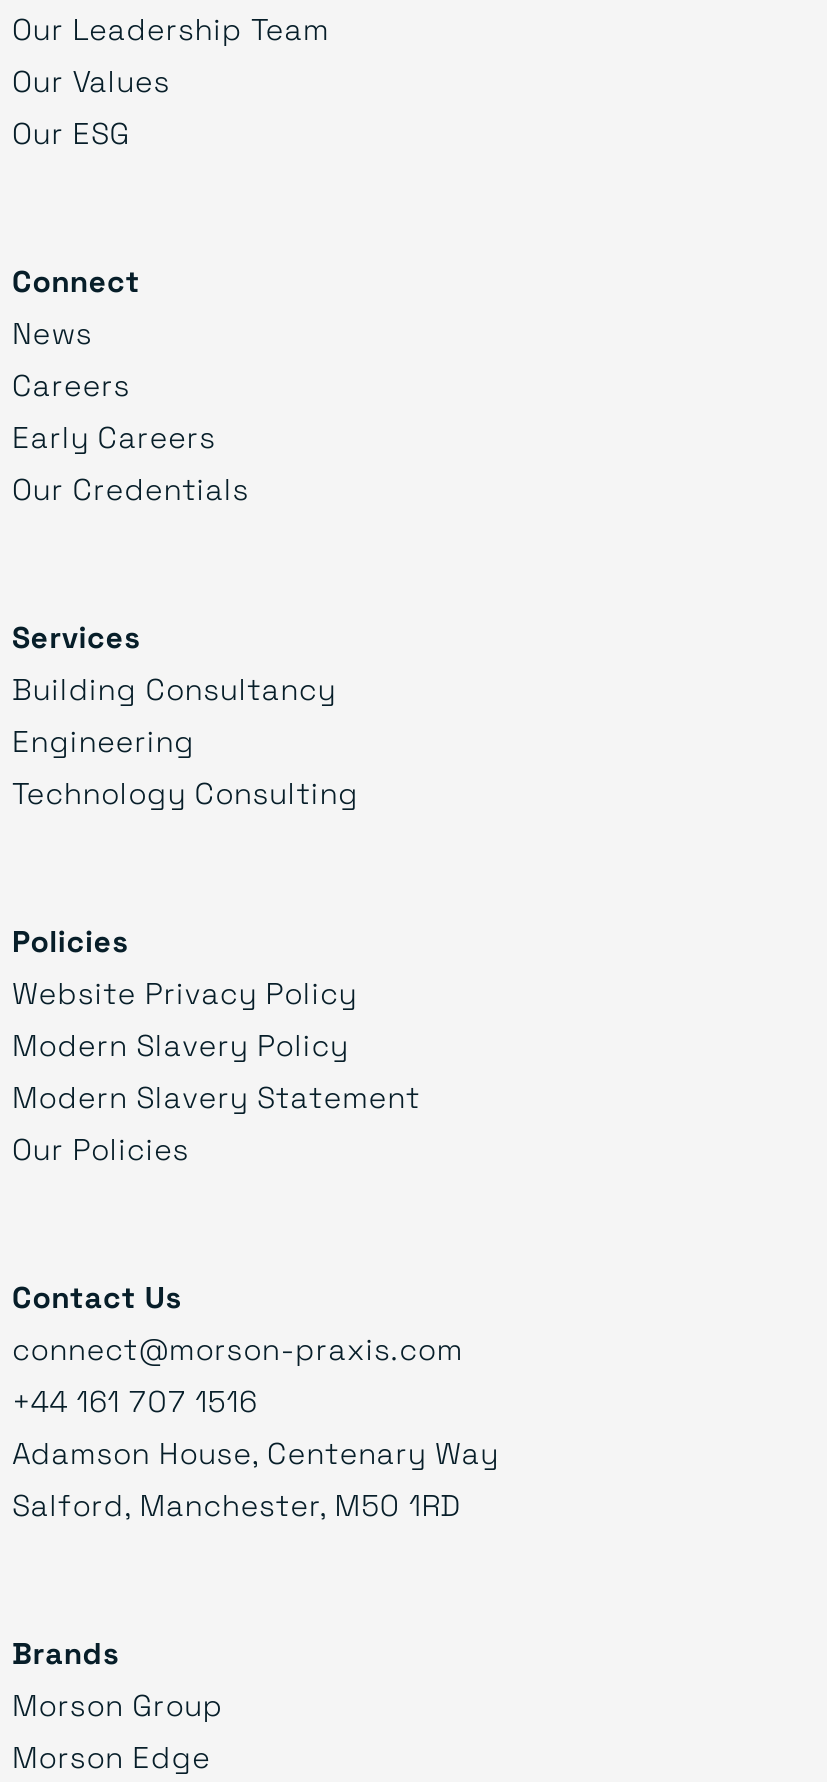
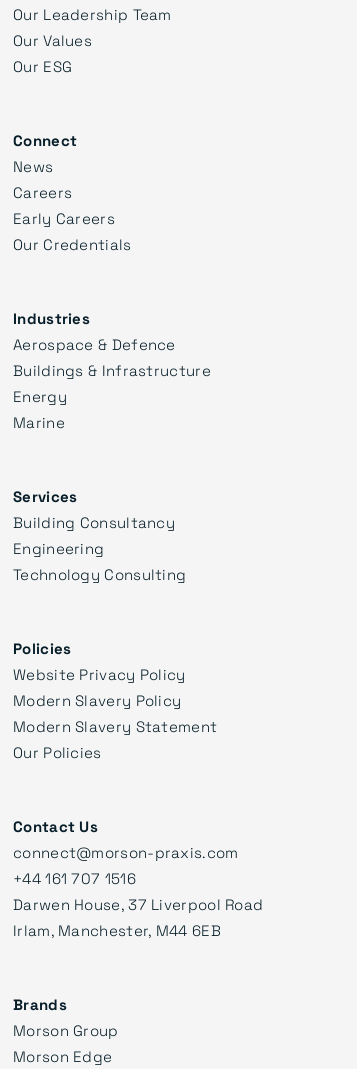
+ Industries
+ Aerospace & Defence
+ Buildings & Infrastructure
+ Energy
+ Marine

- Adamson House, Centenary Way
- Salford, Manchester, M50 1RD
+ Darwen House, 37 Liverpool Road
+ Irlam, Manchester, M44 6EB
